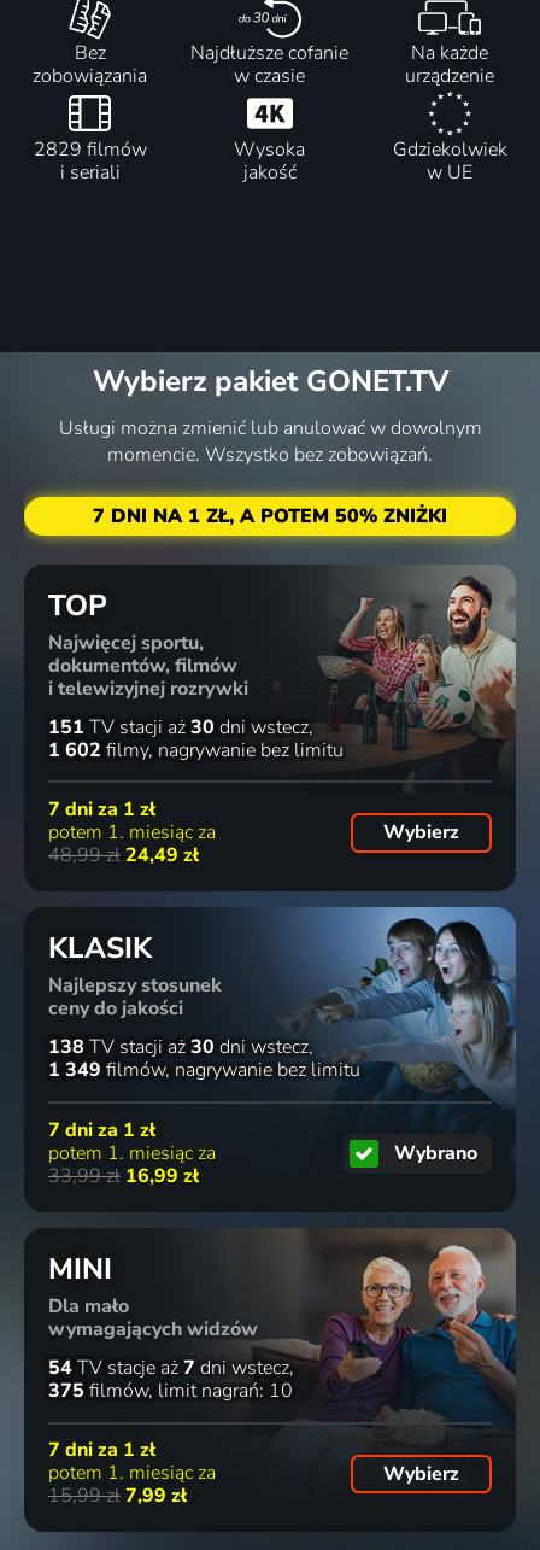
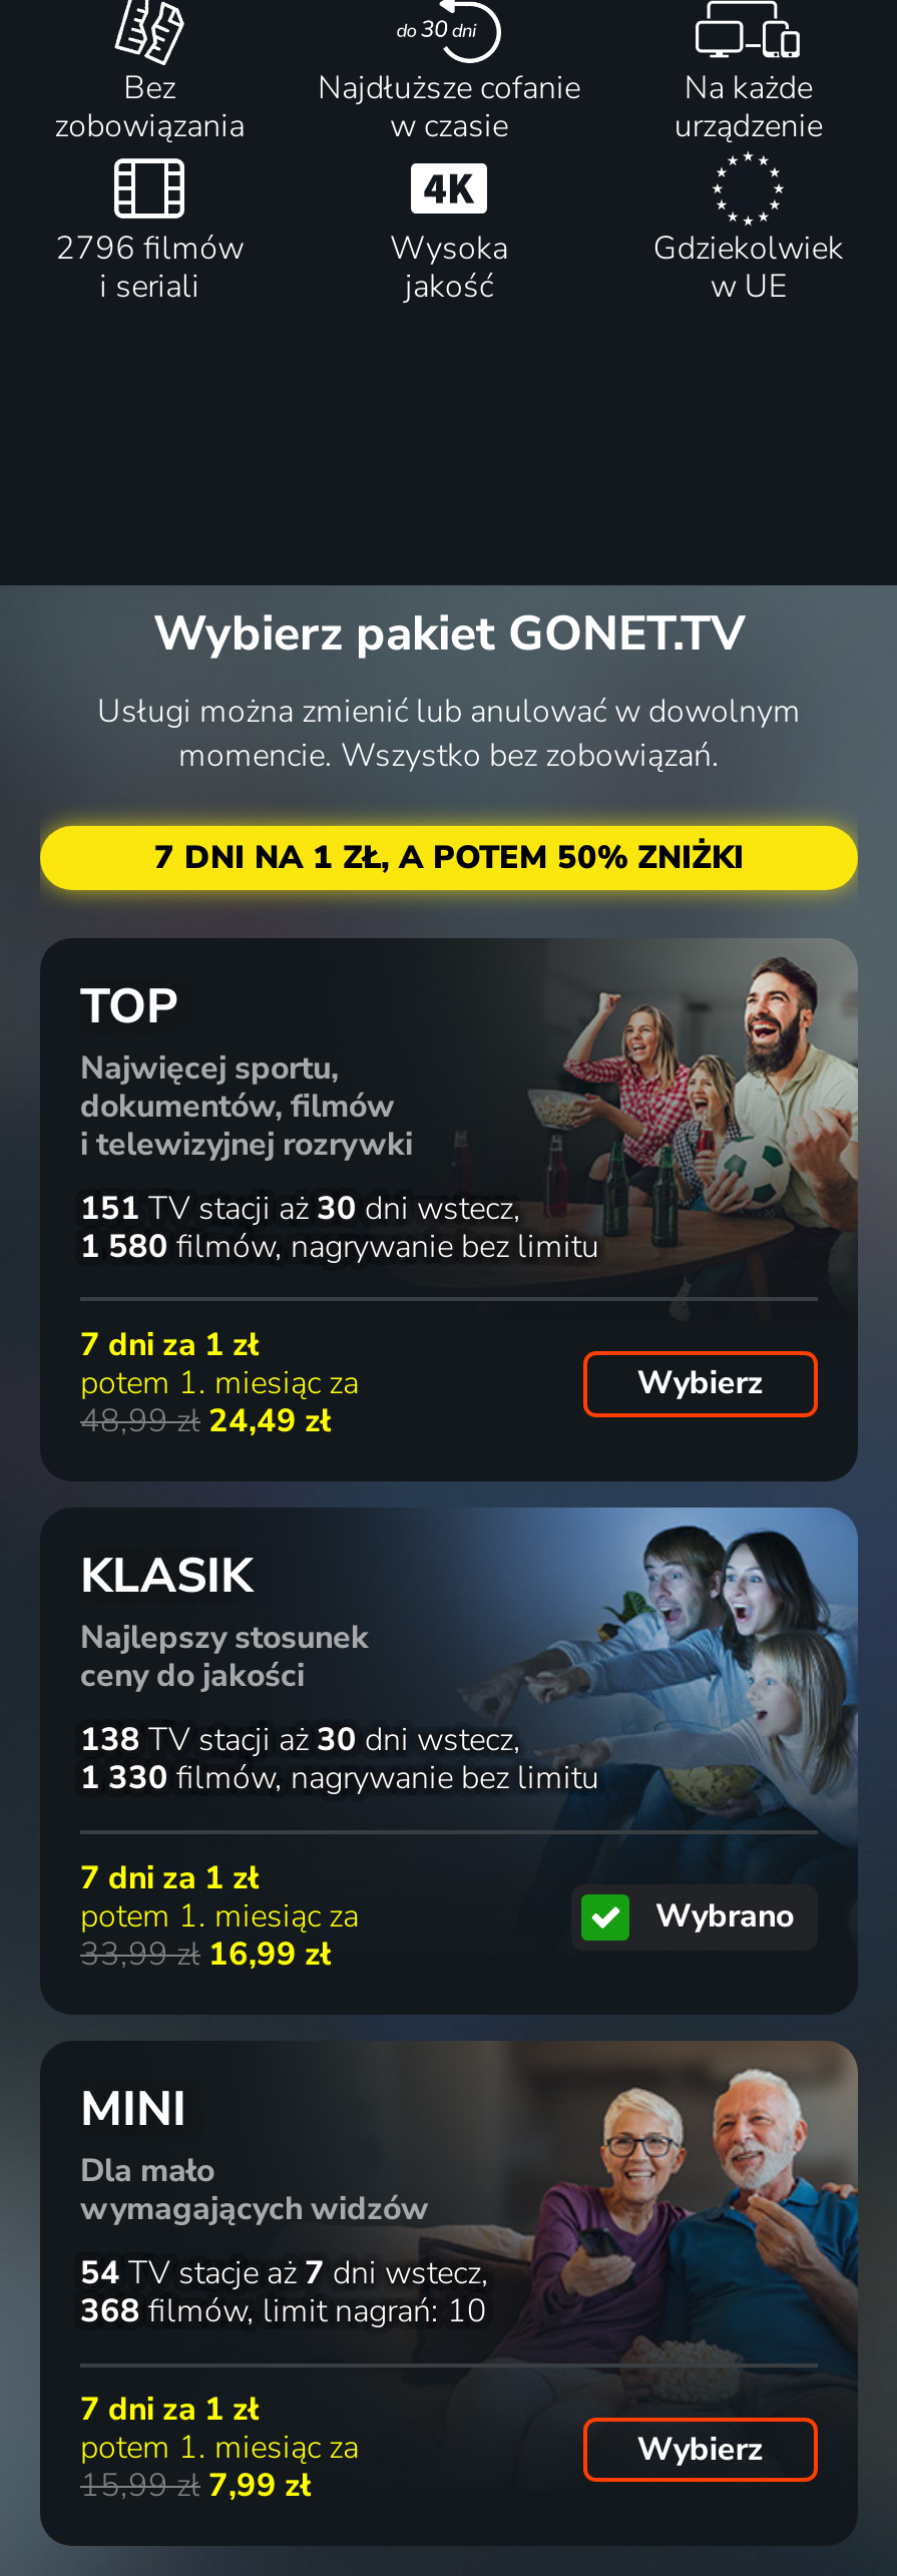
- 2829 filmów
+ 2796 filmów

- 1 602 filmy nagrywanie bez limitu
+ 1 580 filmów nagrywanie bez limitu

- 1 349 filmów nagrywanie bez limitu
+ 1 330 filmów nagrywanie bez limitu

- 375 filmów limit nagrań: 10
+ 368 filmów limit nagrań: 10
